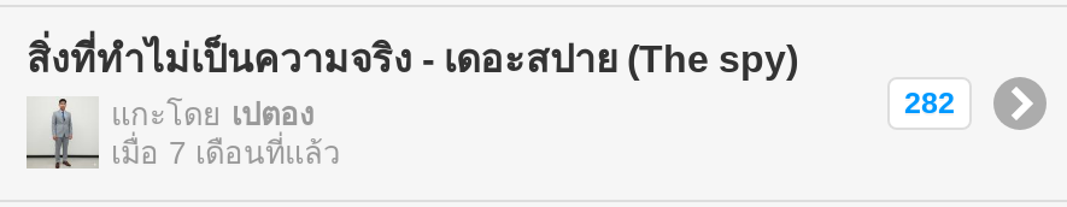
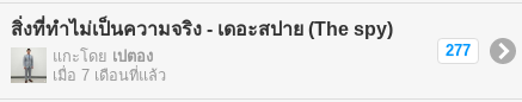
- 282
+ 277
